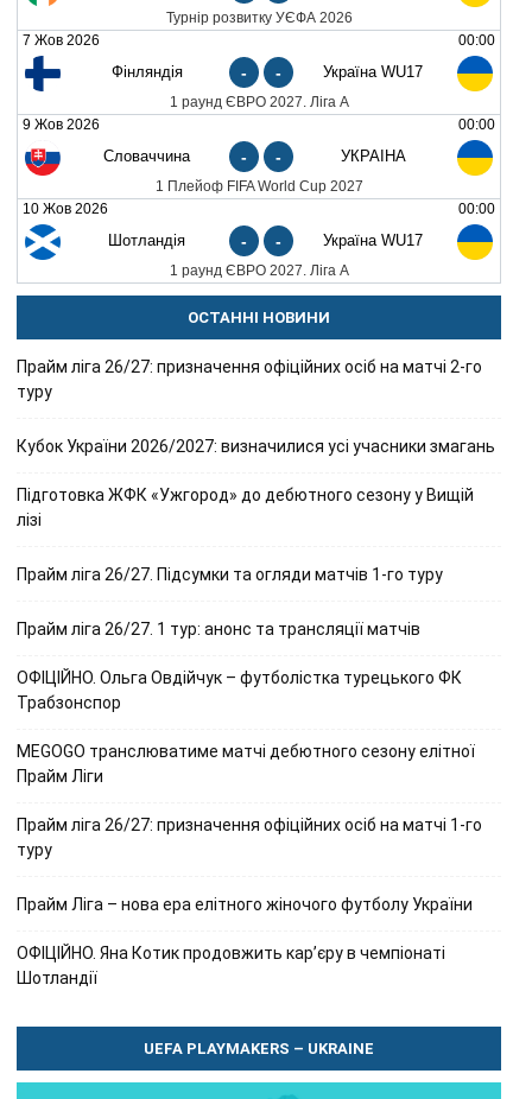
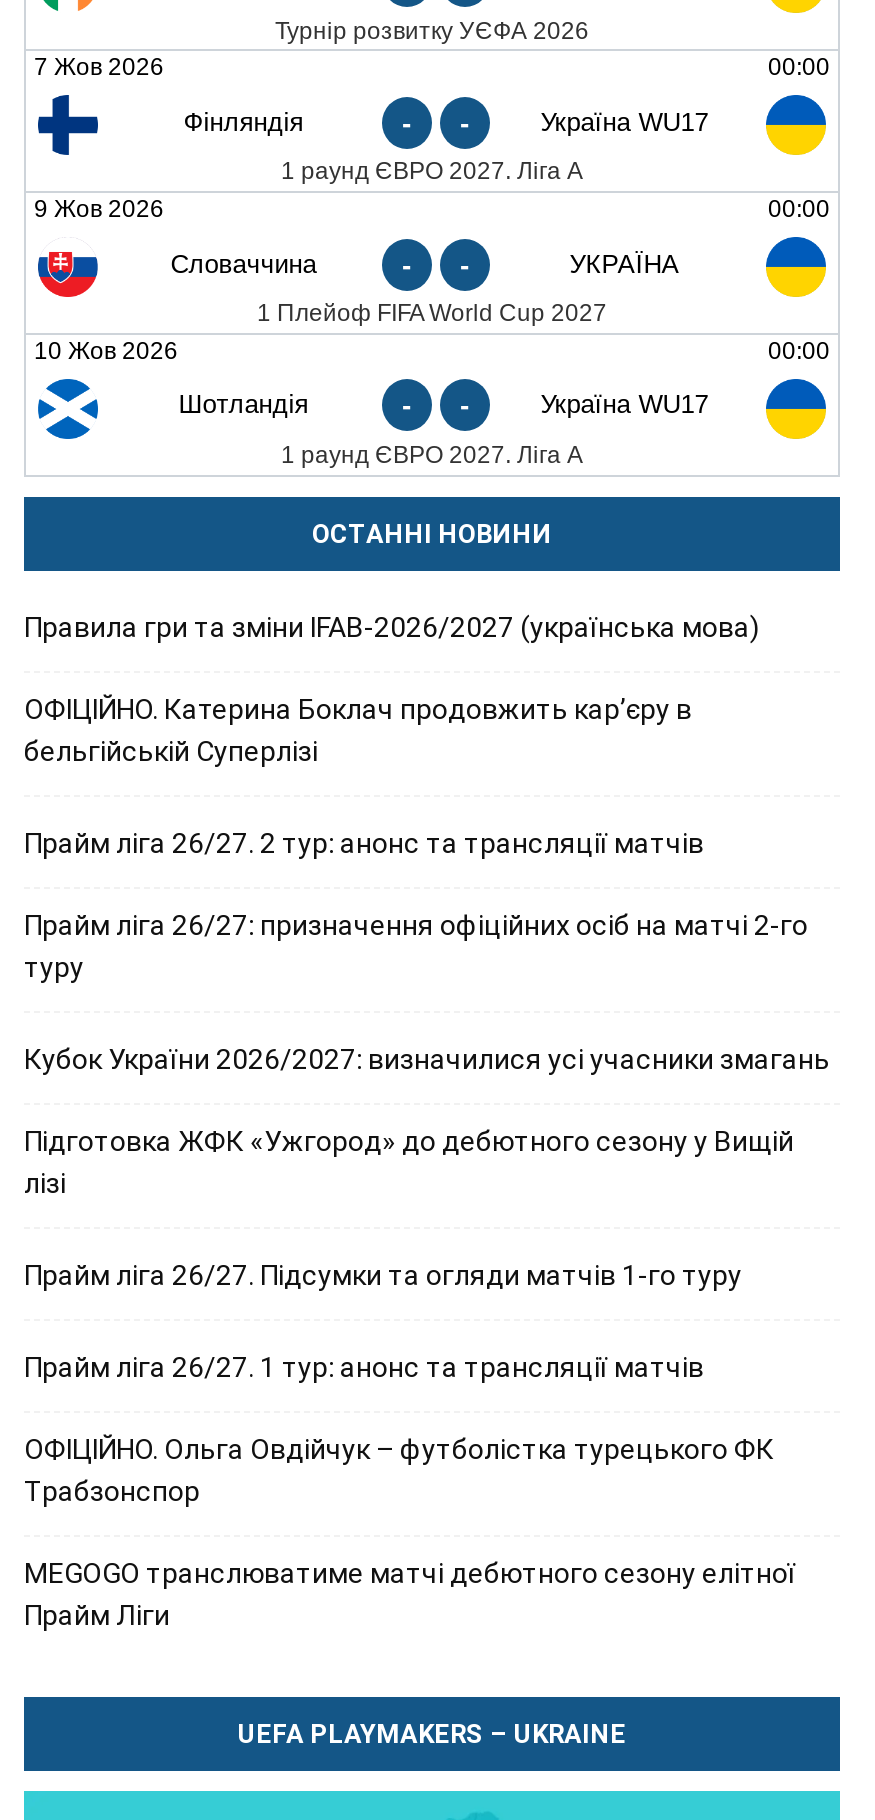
+ Правила гри та зміни IFAB-2026/2027 (українська мова)
+ ОФІЦІЙНО. Катерина Боклач продовжить кар’єру в
+ бельгійській Суперлізі
+ Прайм ліга 26/27. 2 тур: анонс та трансляції матчів

moved down: Прайм ліга 26/27: призначення офіційних осіб на матчі 2-го | туру | Кубок України 2026/2027: визначилися усі учасники змагань | ... | MEGOGO транслюватиме матчі дебютного сезону елітної | Прайм Ліги

- Прайм ліга 26/27: призначення офіційних осіб на матчі 1-го
- туру
- Прайм Ліга – нова ера елітного жіночого футболу України
- ОФІЦІЙНО. Яна Котик продовжить кар’єру в чемпіонаті
- Шотландії
